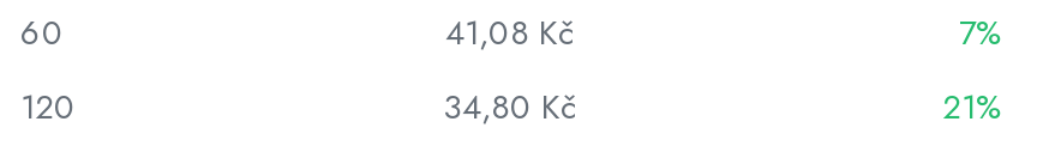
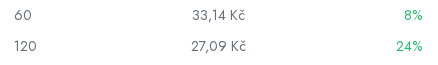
- 41,08 Kč
+ 33,14 Kč

- 7%
+ 8%

- 34,80 Kč
+ 27,09 Kč

- 21%
+ 24%
